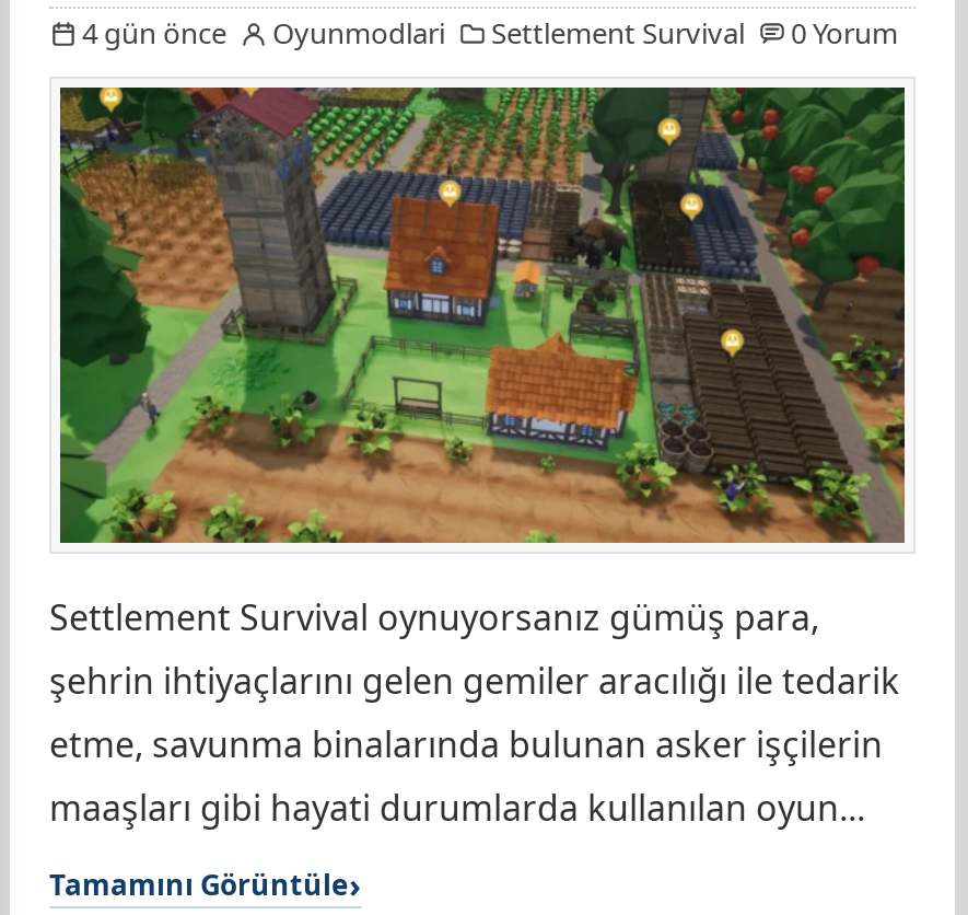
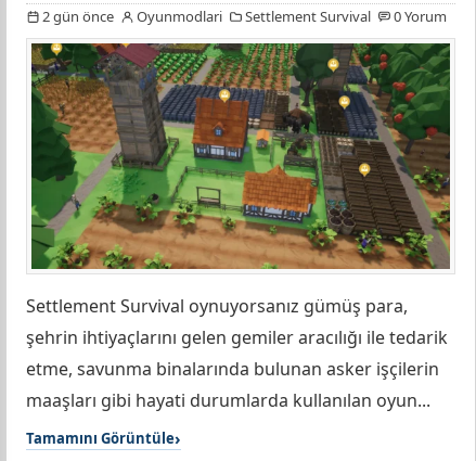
- 4 gün önce Oyunmodlari Settlement Survival 0 Yorum
+ 2 gün önce Oyunmodlari Settlement Survival 0 Yorum
